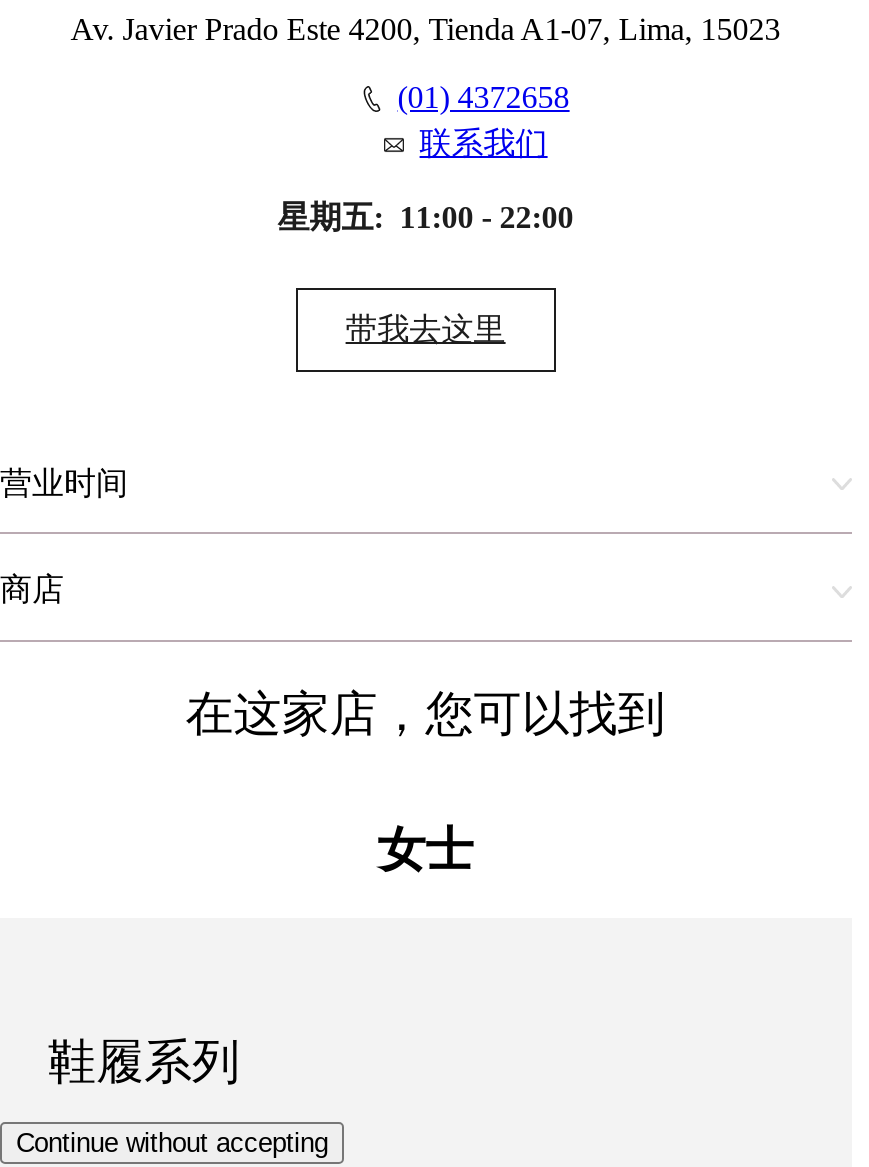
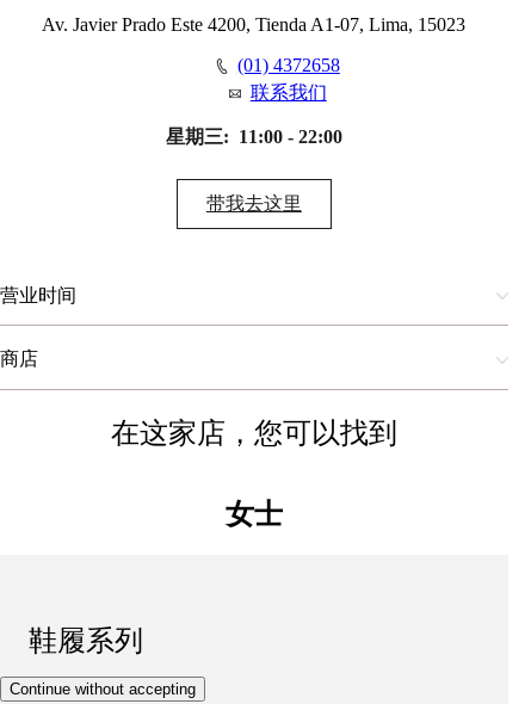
- 星期五: 11:00 - 22:00
+ 星期三: 11:00 - 22:00
